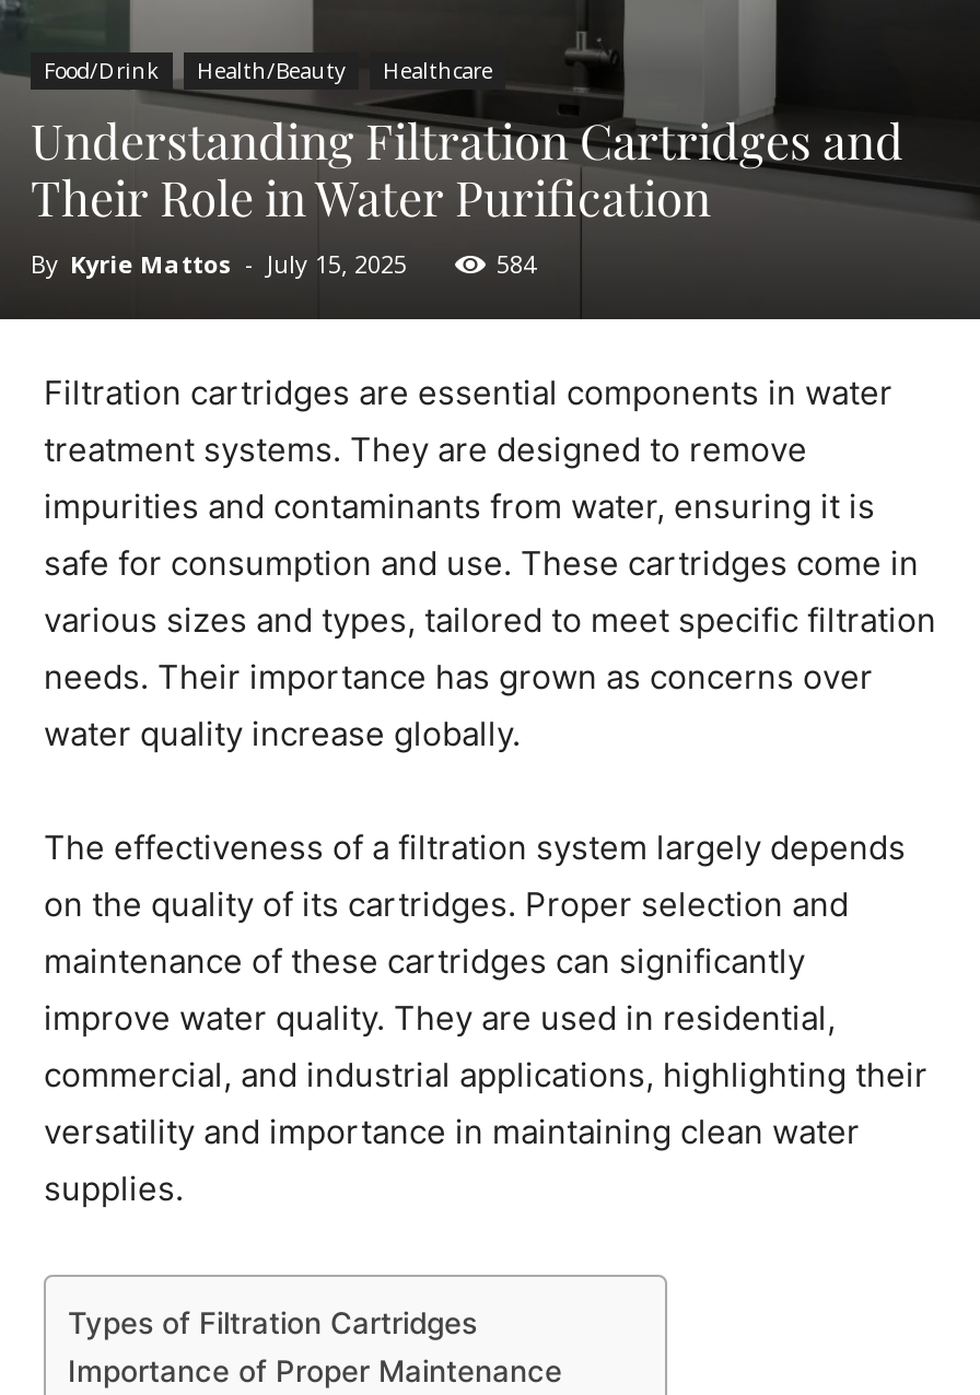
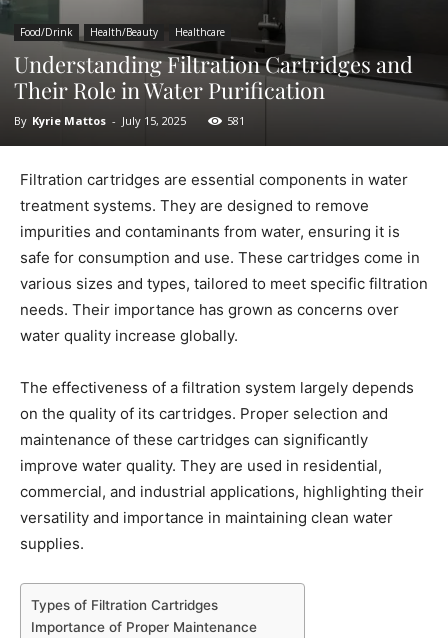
- 584
+ 581
